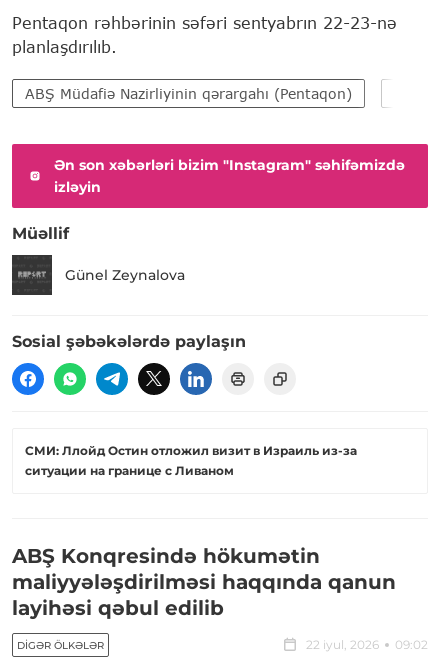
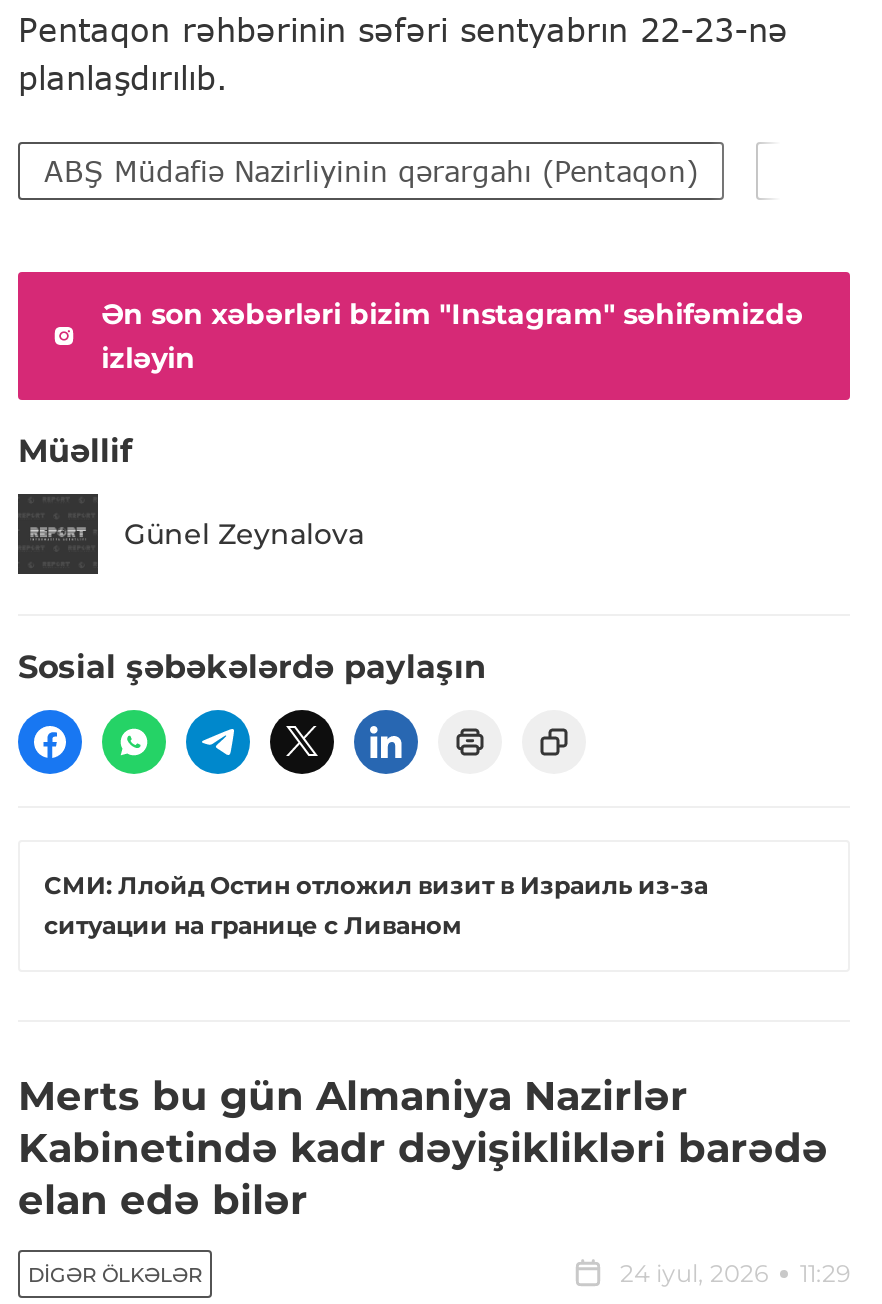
- ABŞ Konqresində hökumətin
- maliyyələşdirilməsi haqqında qanun
- layihəsi qəbul edilib
+ Merts bu gün Almaniya Nazirlər
+ Kabinetində kadr dəyişiklikləri barədə
+ elan edə bilər

- 22 iyul, 2026
- 09:02
+ 24 iyul, 2026
+ 11:29
